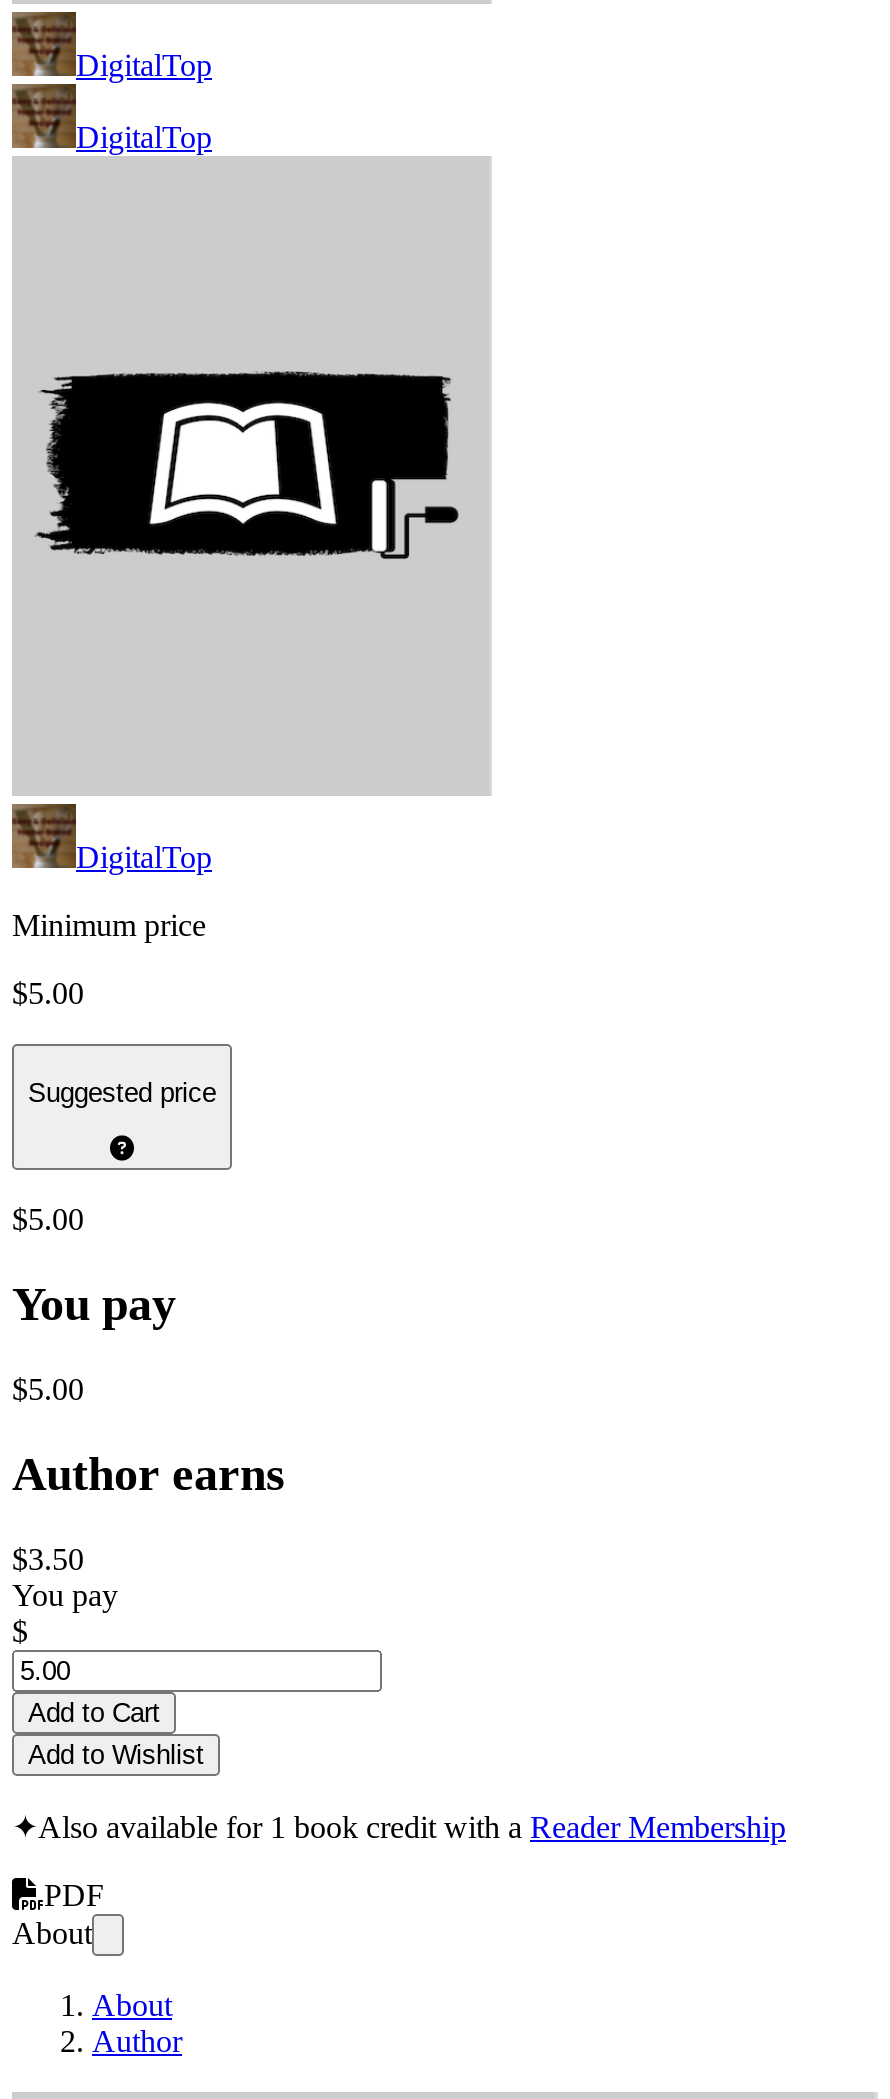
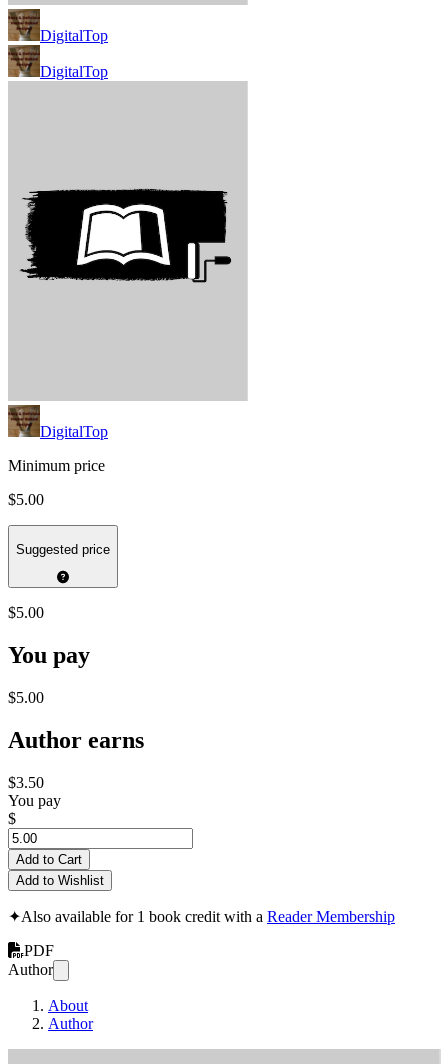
- About
+ Author
